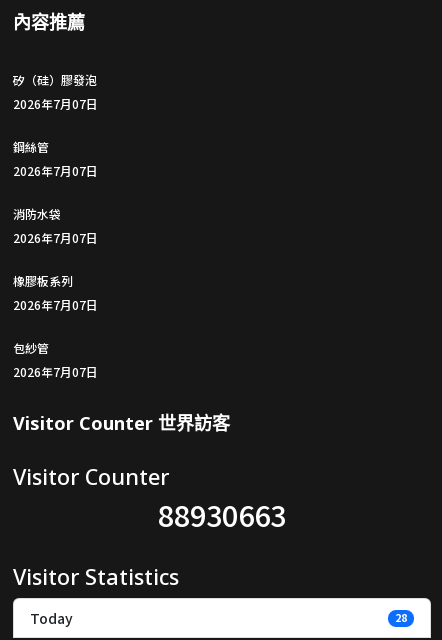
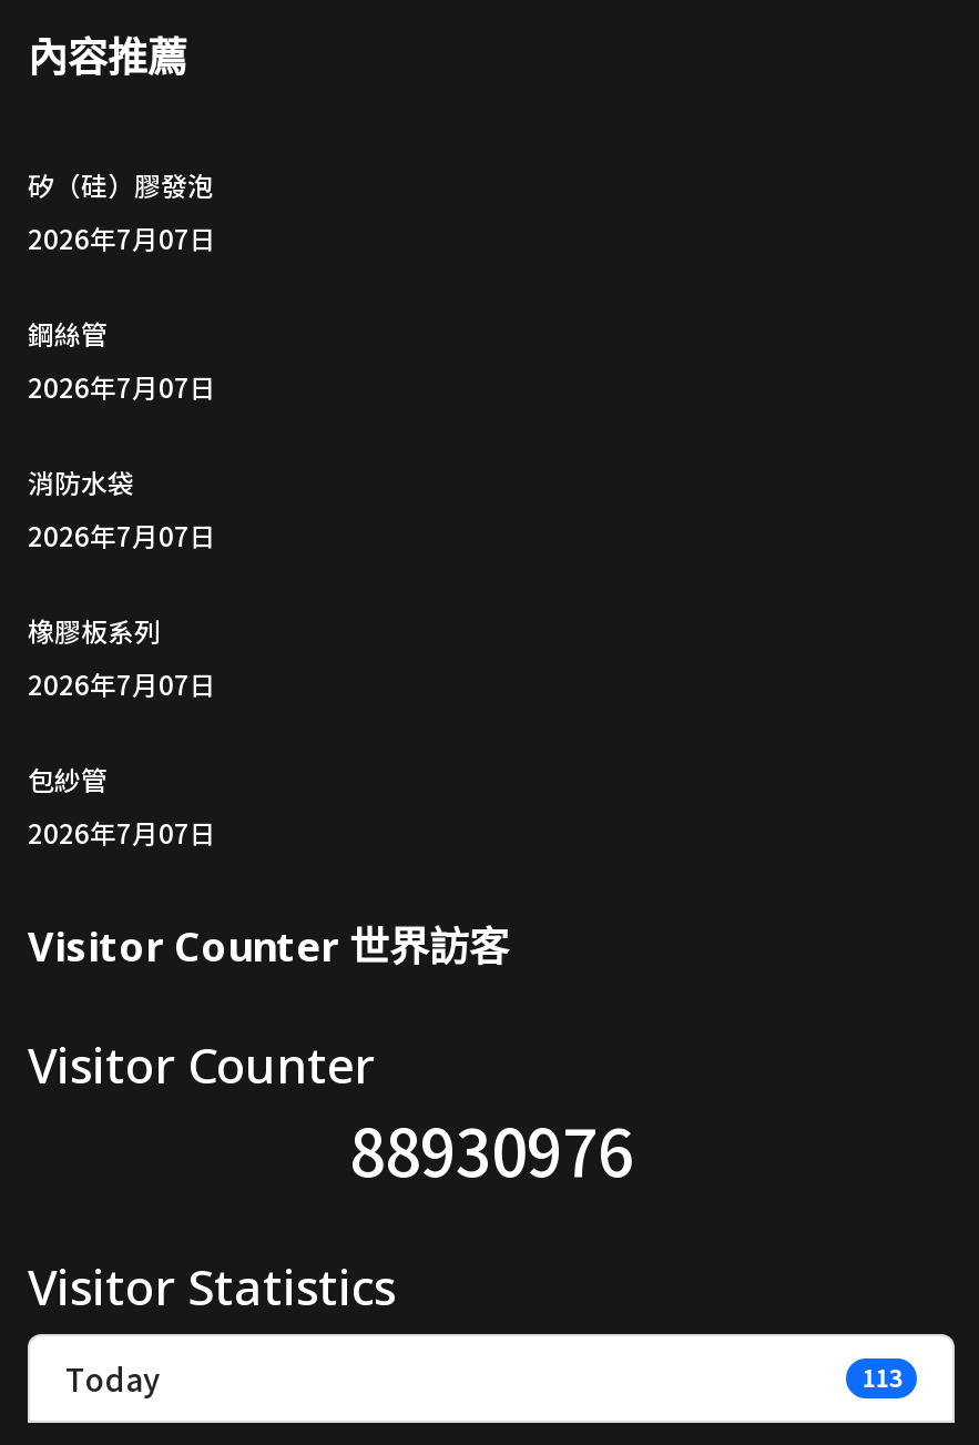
- 88930663
+ 88930976

- 28
+ 113
